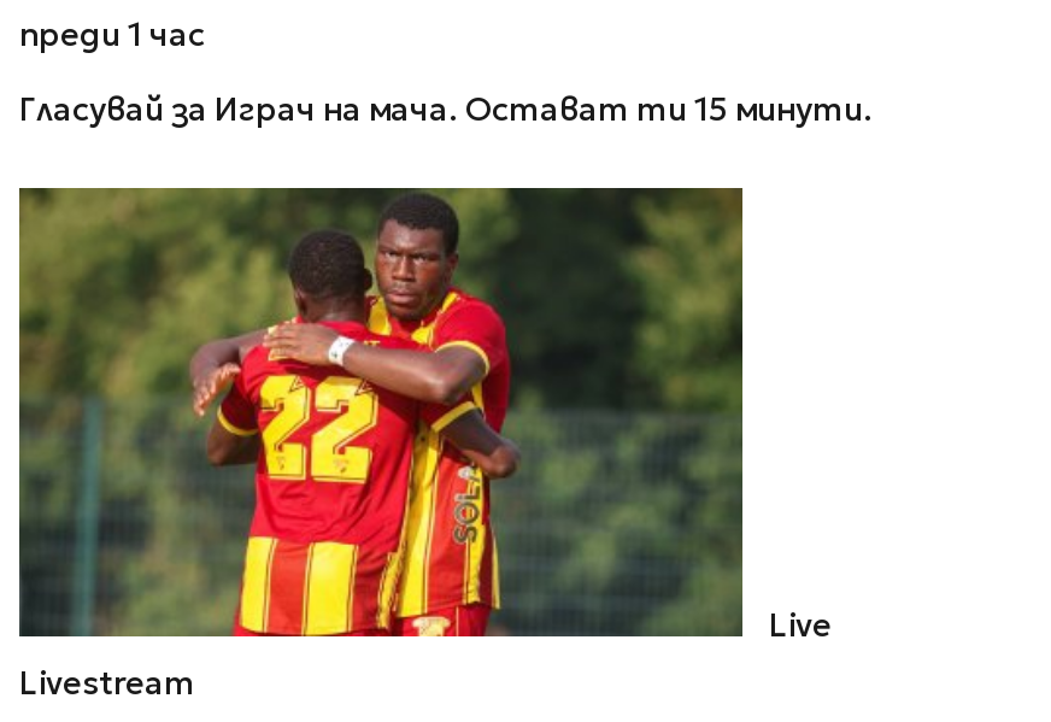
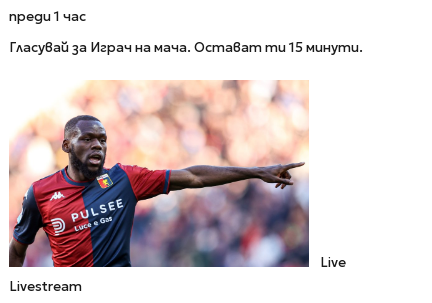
- [image]
+ [image]
